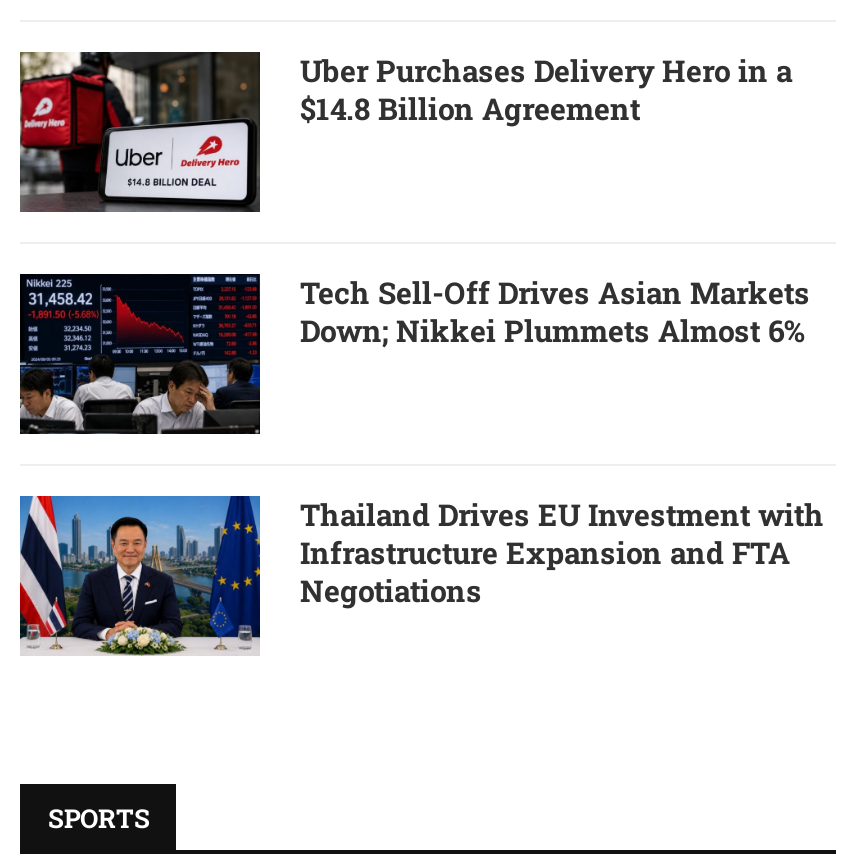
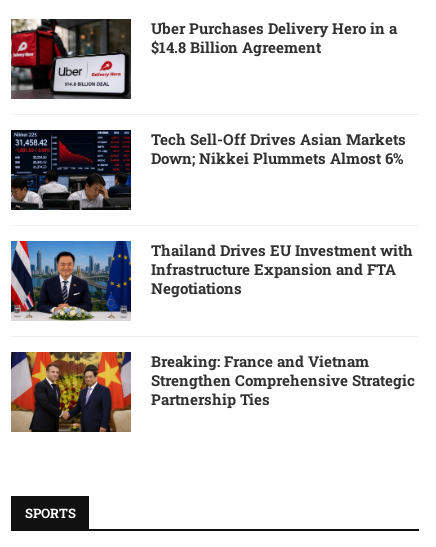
+ [image]
+ Breaking: France and Vietnam
+ Strengthen Comprehensive Strategic
+ Partnership Ties
